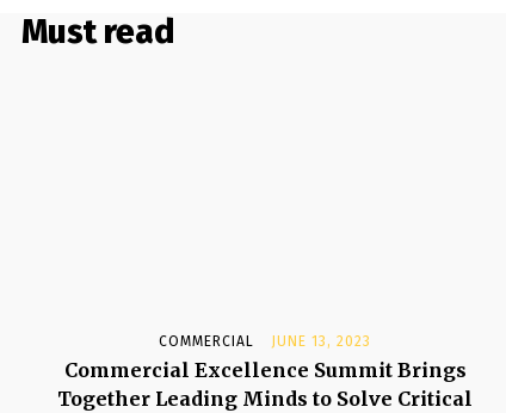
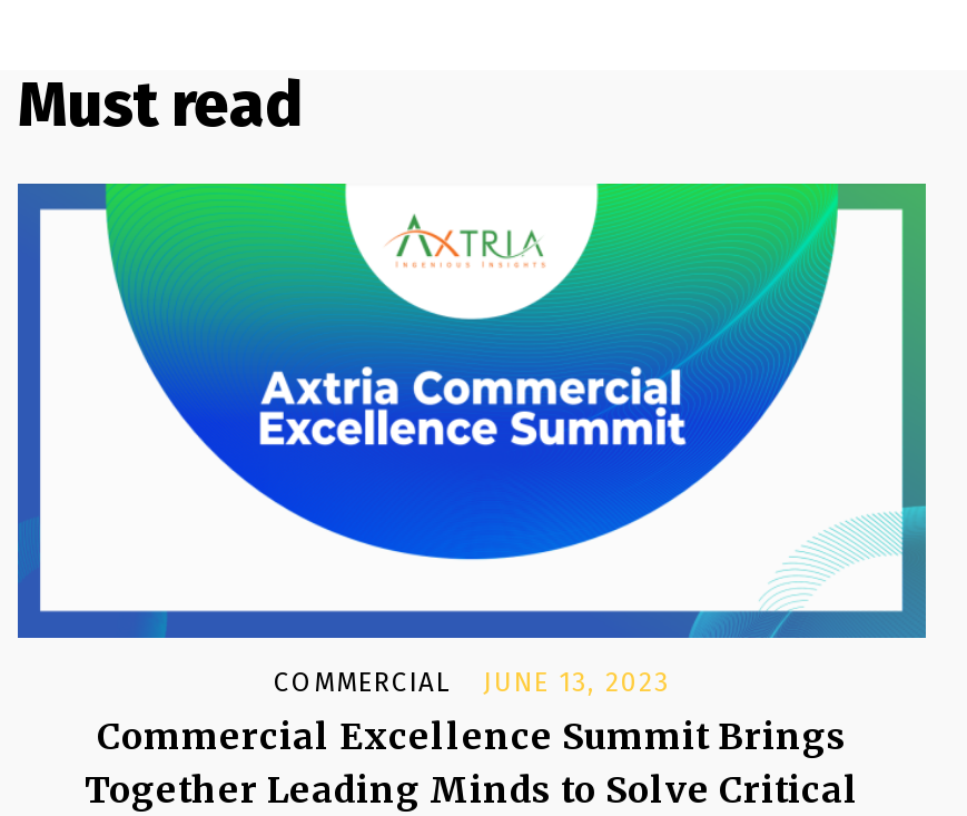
+ [image]
